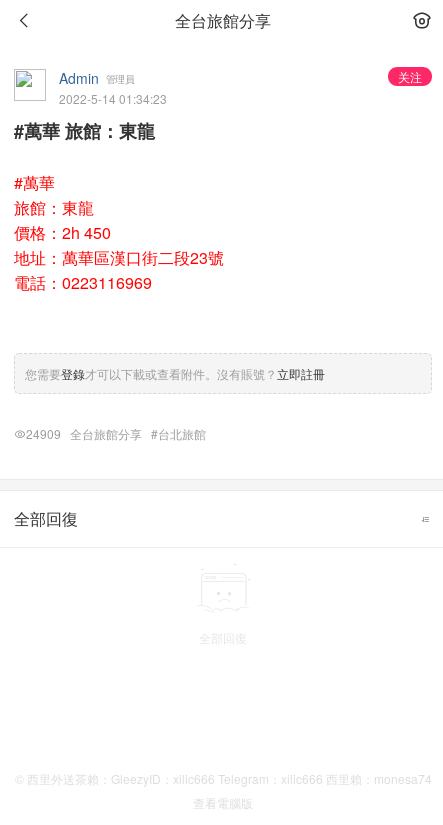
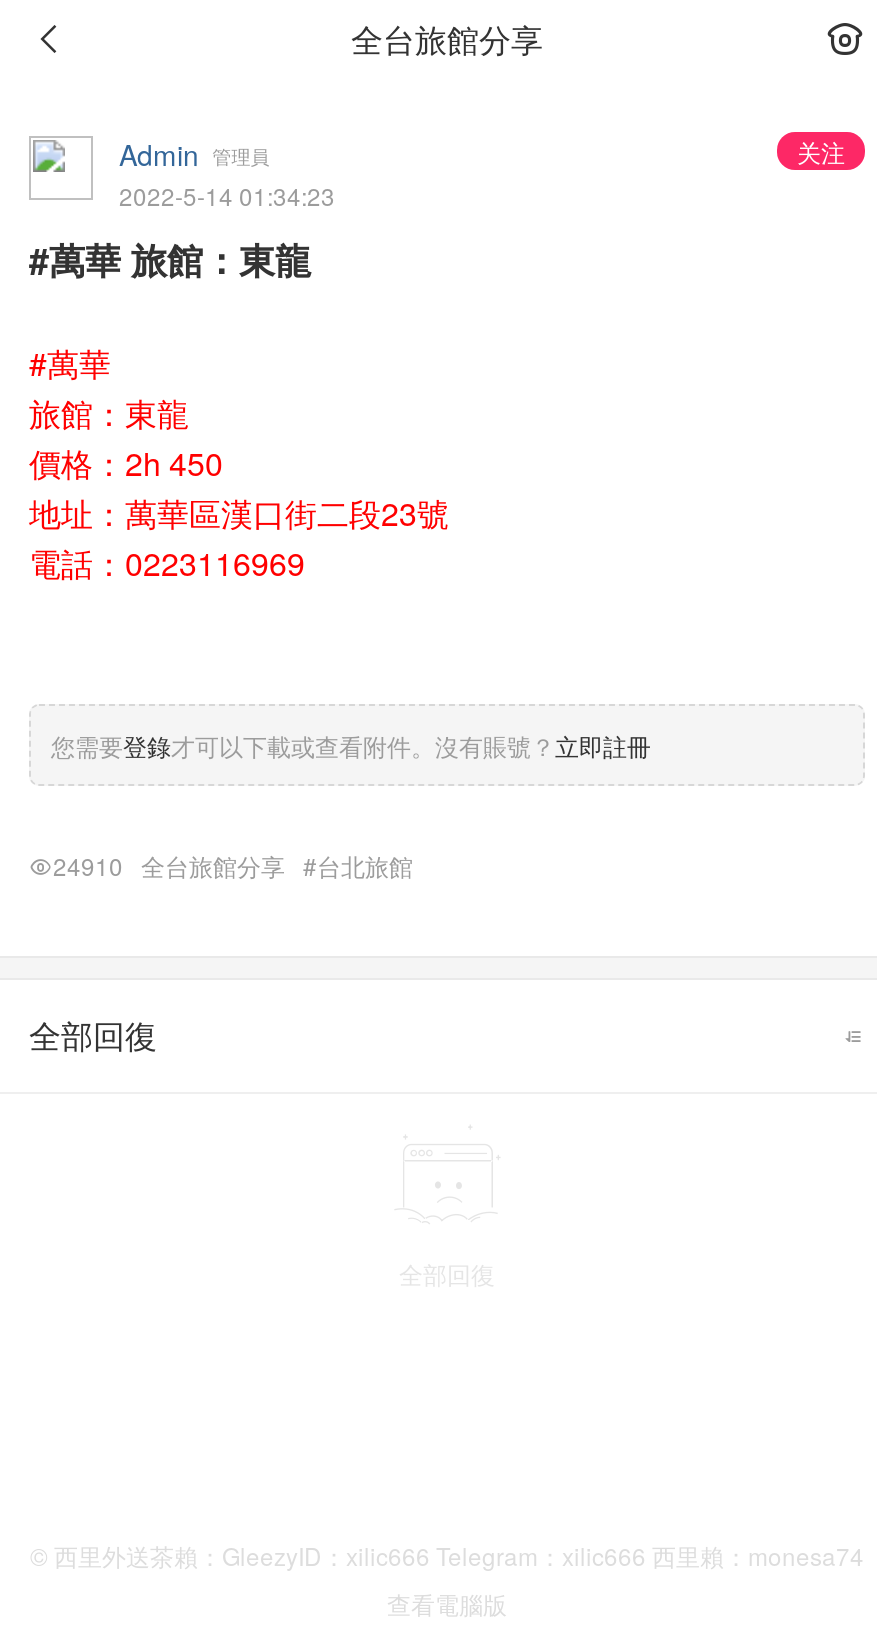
- 24909 全台旅館分享 #台北旅館
+ 24910 全台旅館分享 #台北旅館
